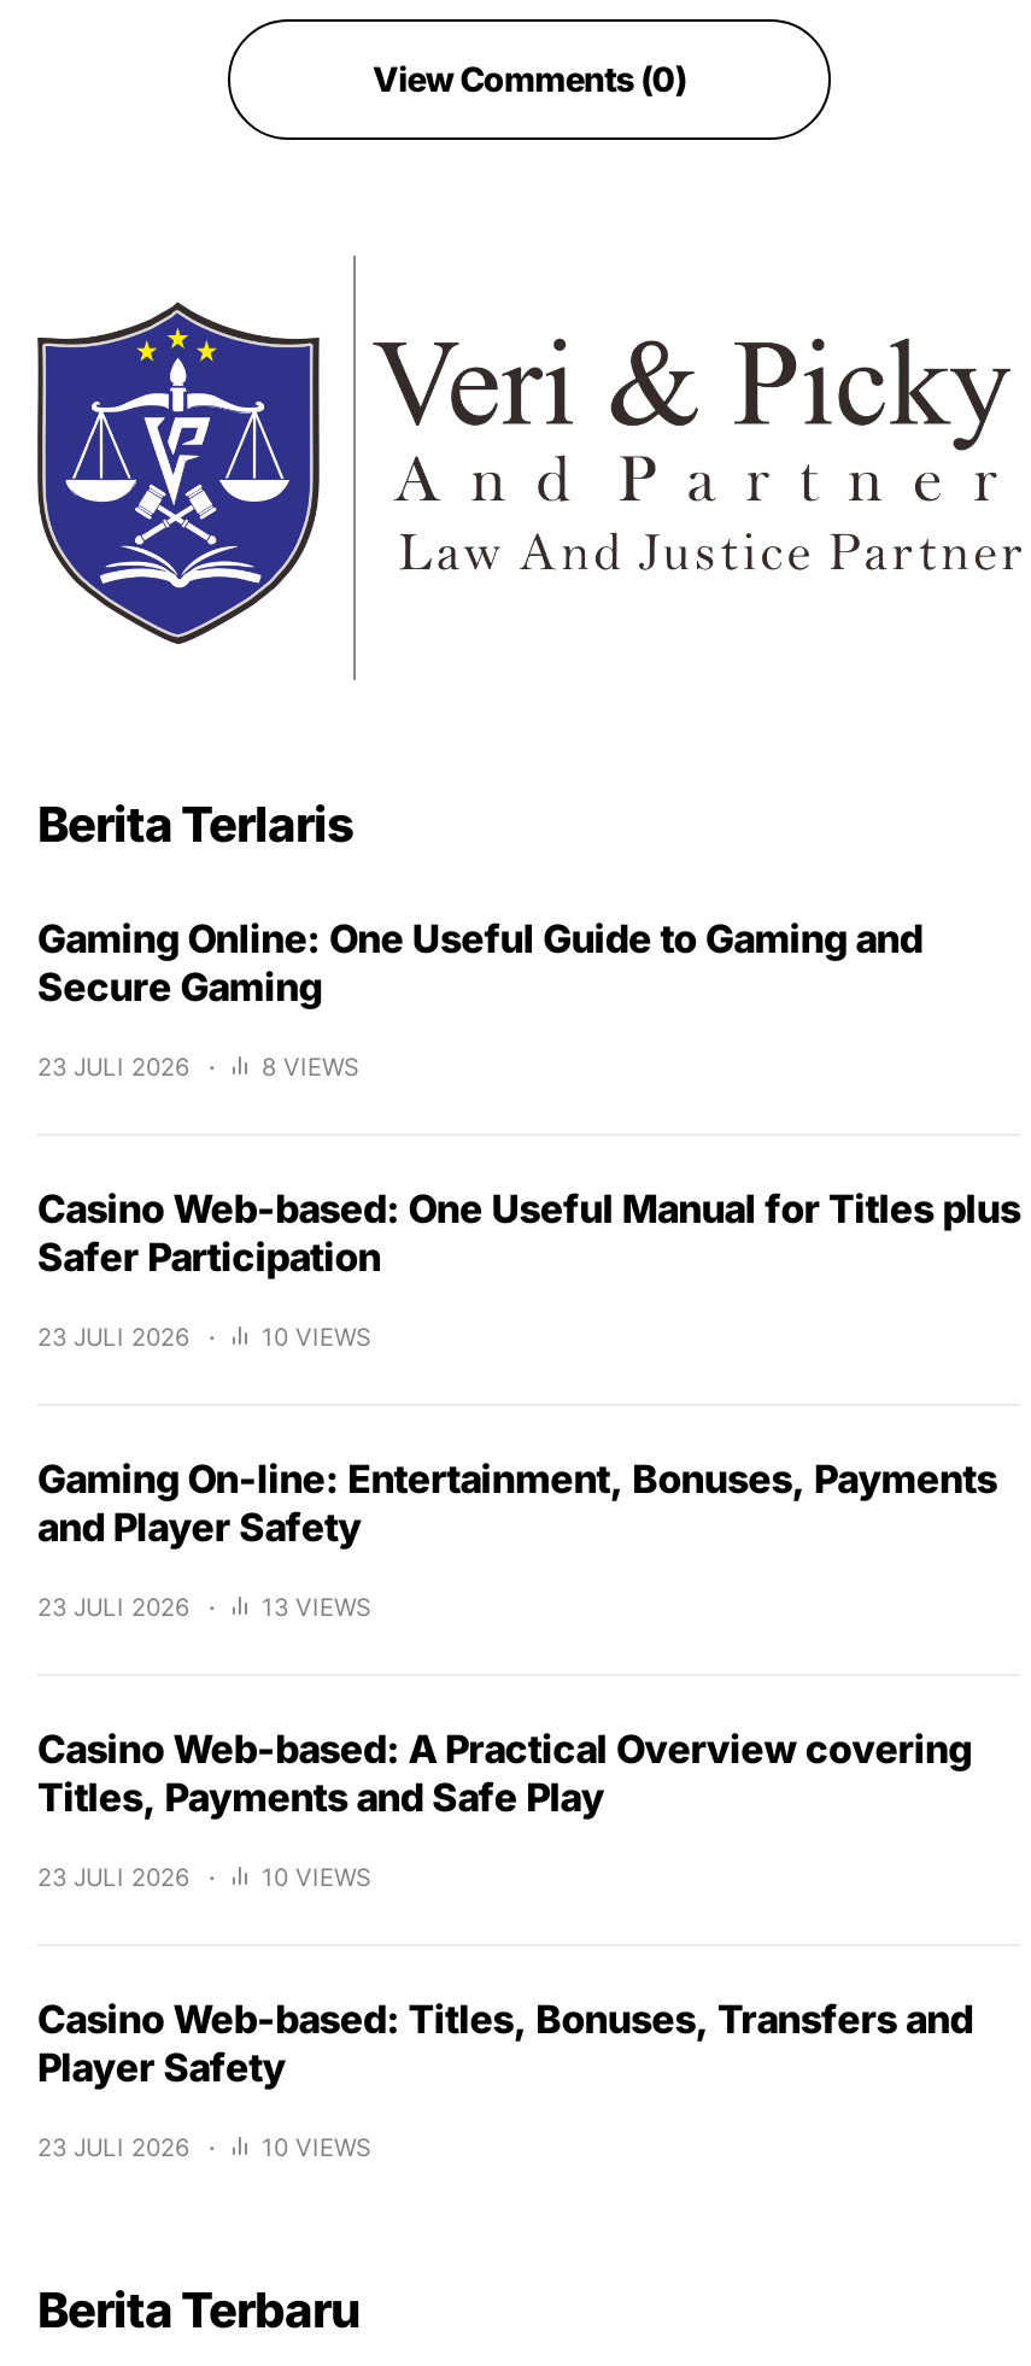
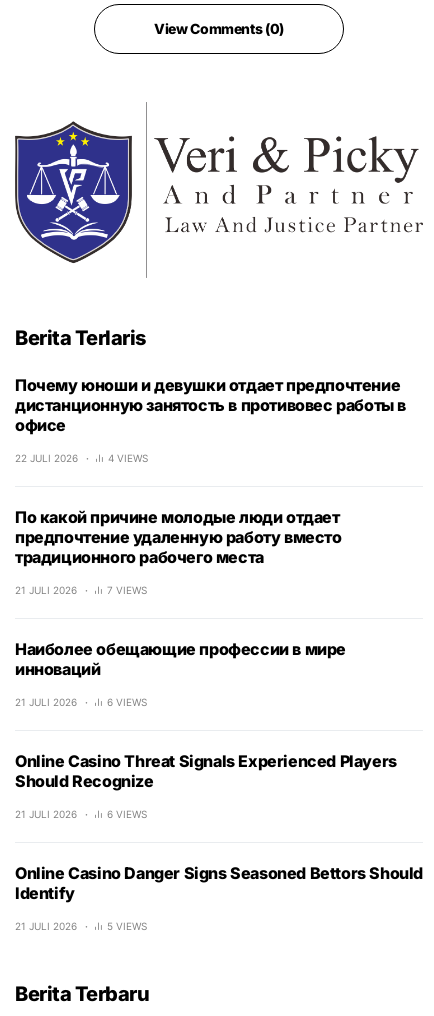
- Gaming Online: One Useful Guide to Gaming and
- Secure Gaming
+ Почему юноши и девушки отдает предпочтение
+ дистанционную занятость в противовес работы в
+ офисе

- 23 JULI 2026
- 8 VIEWS
+ 22 JULI 2026
+ 4 VIEWS

- Casino Web-based: One Useful Manual for Titles plus
- Safer Participation
+ По какой причине молодые люди отдает
+ предпочтение удаленную работу вместо
+ традиционного рабочего места

- 23 JULI 2026
- 10 VIEWS
+ 21 JULI 2026
+ 7 VIEWS

- Gaming On-line: Entertainment, Bonuses, Payments
- and Player Safety
+ Наиболее обещающие профессии в мире
+ инноваций

- 23 JULI 2026
- 13 VIEWS
+ 21 JULI 2026
+ 6 VIEWS

- Casino Web-based: A Practical Overview covering
- Titles, Payments and Safe Play
+ Online Casino Threat Signals Experienced Players
+ Should Recognize

- 23 JULI 2026
- 10 VIEWS
+ 21 JULI 2026
+ 6 VIEWS

- Casino Web-based: Titles, Bonuses, Transfers and
- Player Safety
+ Online Casino Danger Signs Seasoned Bettors Should
+ Identify

- 23 JULI 2026
- 10 VIEWS
+ 21 JULI 2026
+ 5 VIEWS
